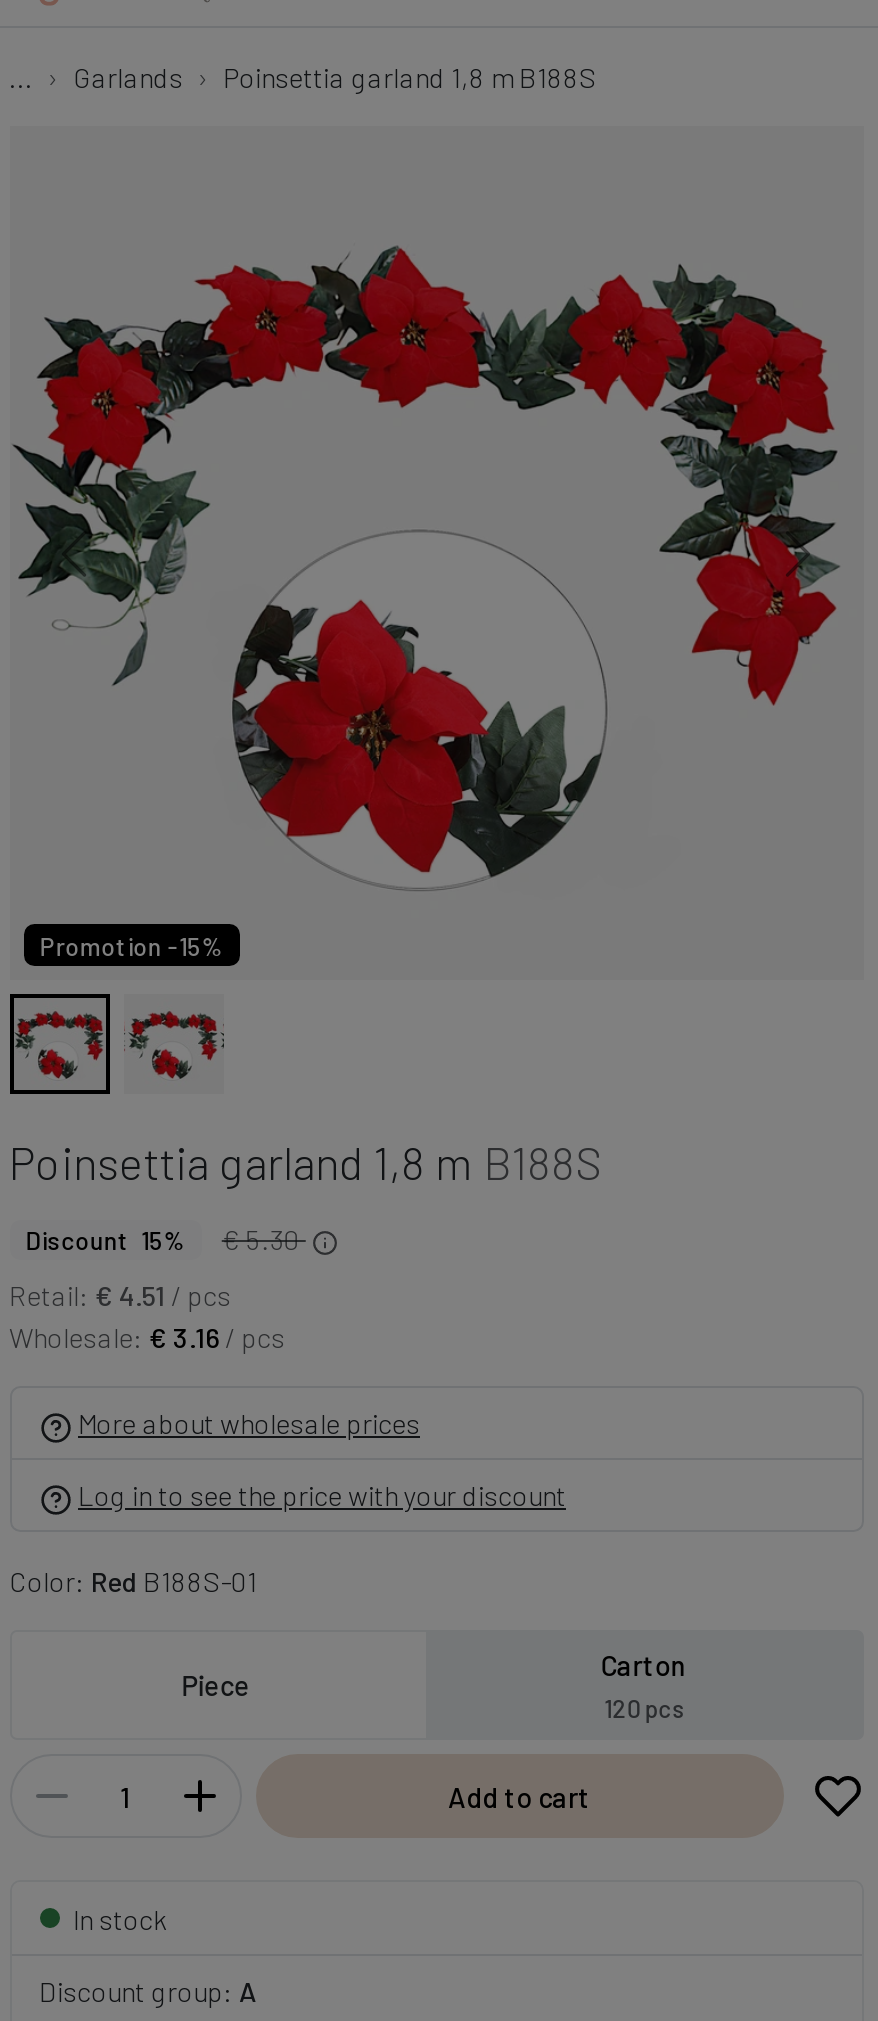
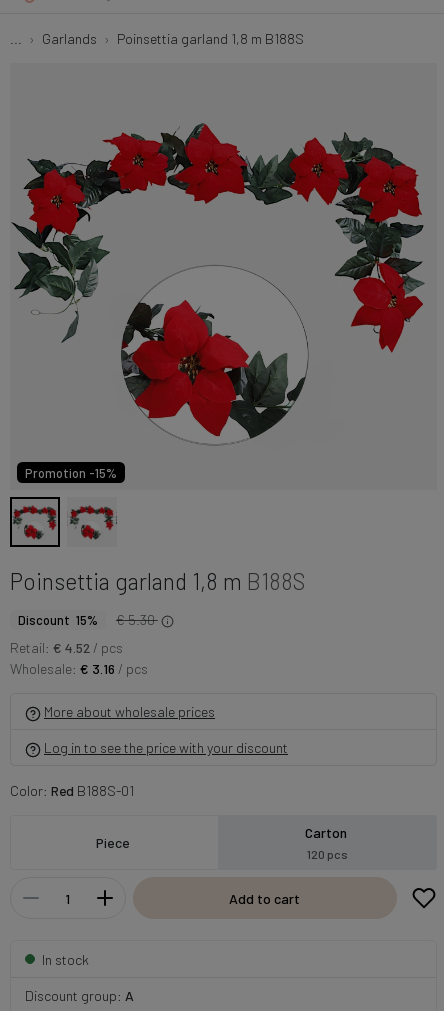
- Retail: € 4.51 / pcs
+ Retail: € 4.52 / pcs
